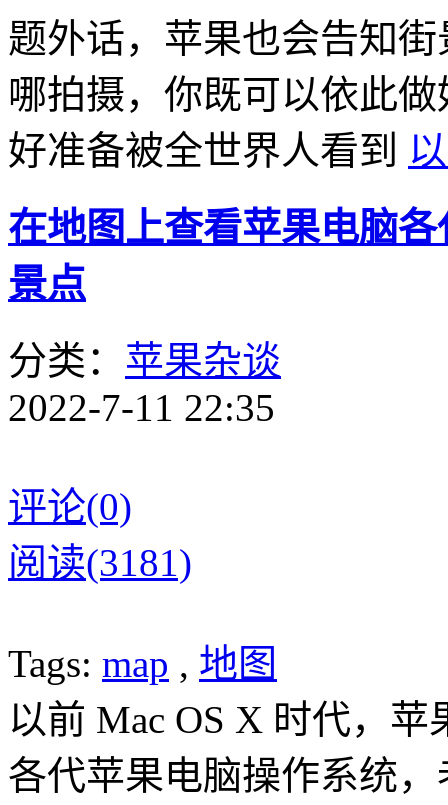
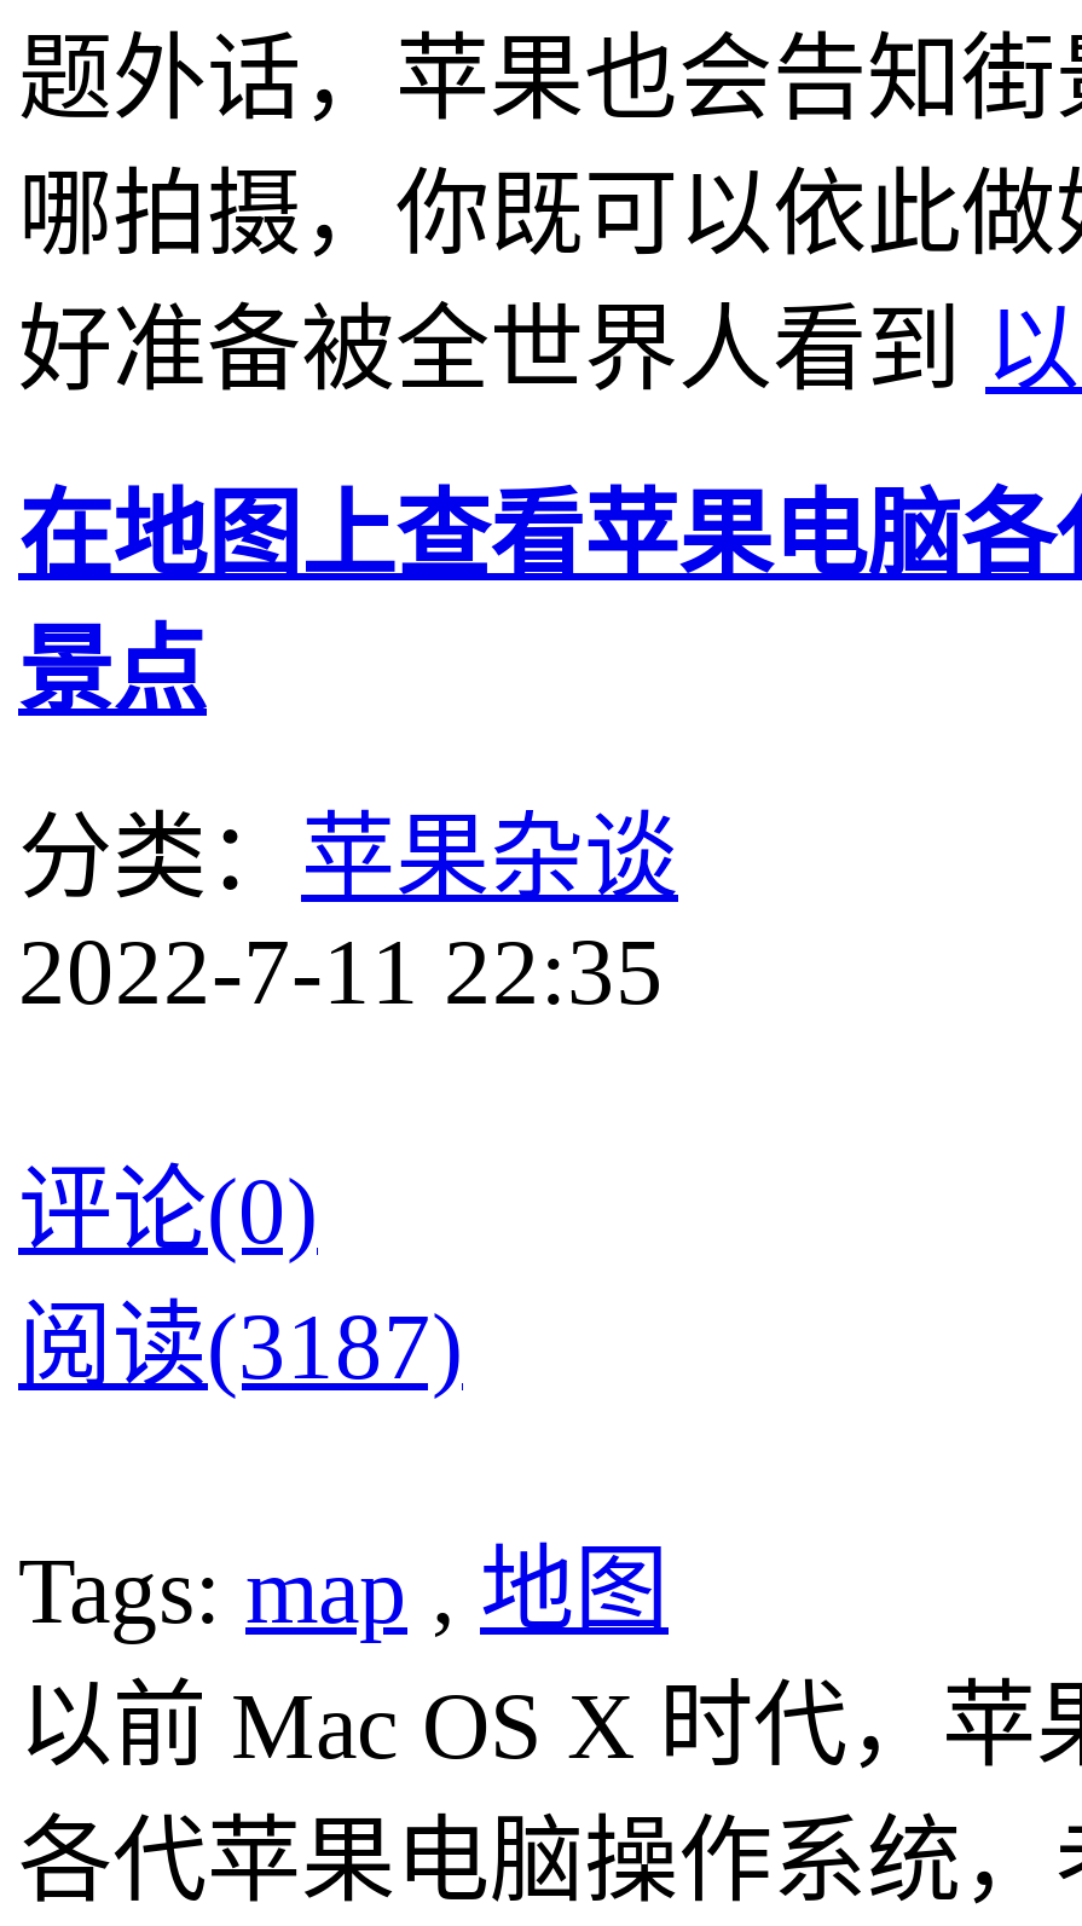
- 阅读(3181)
+ 阅读(3187)
